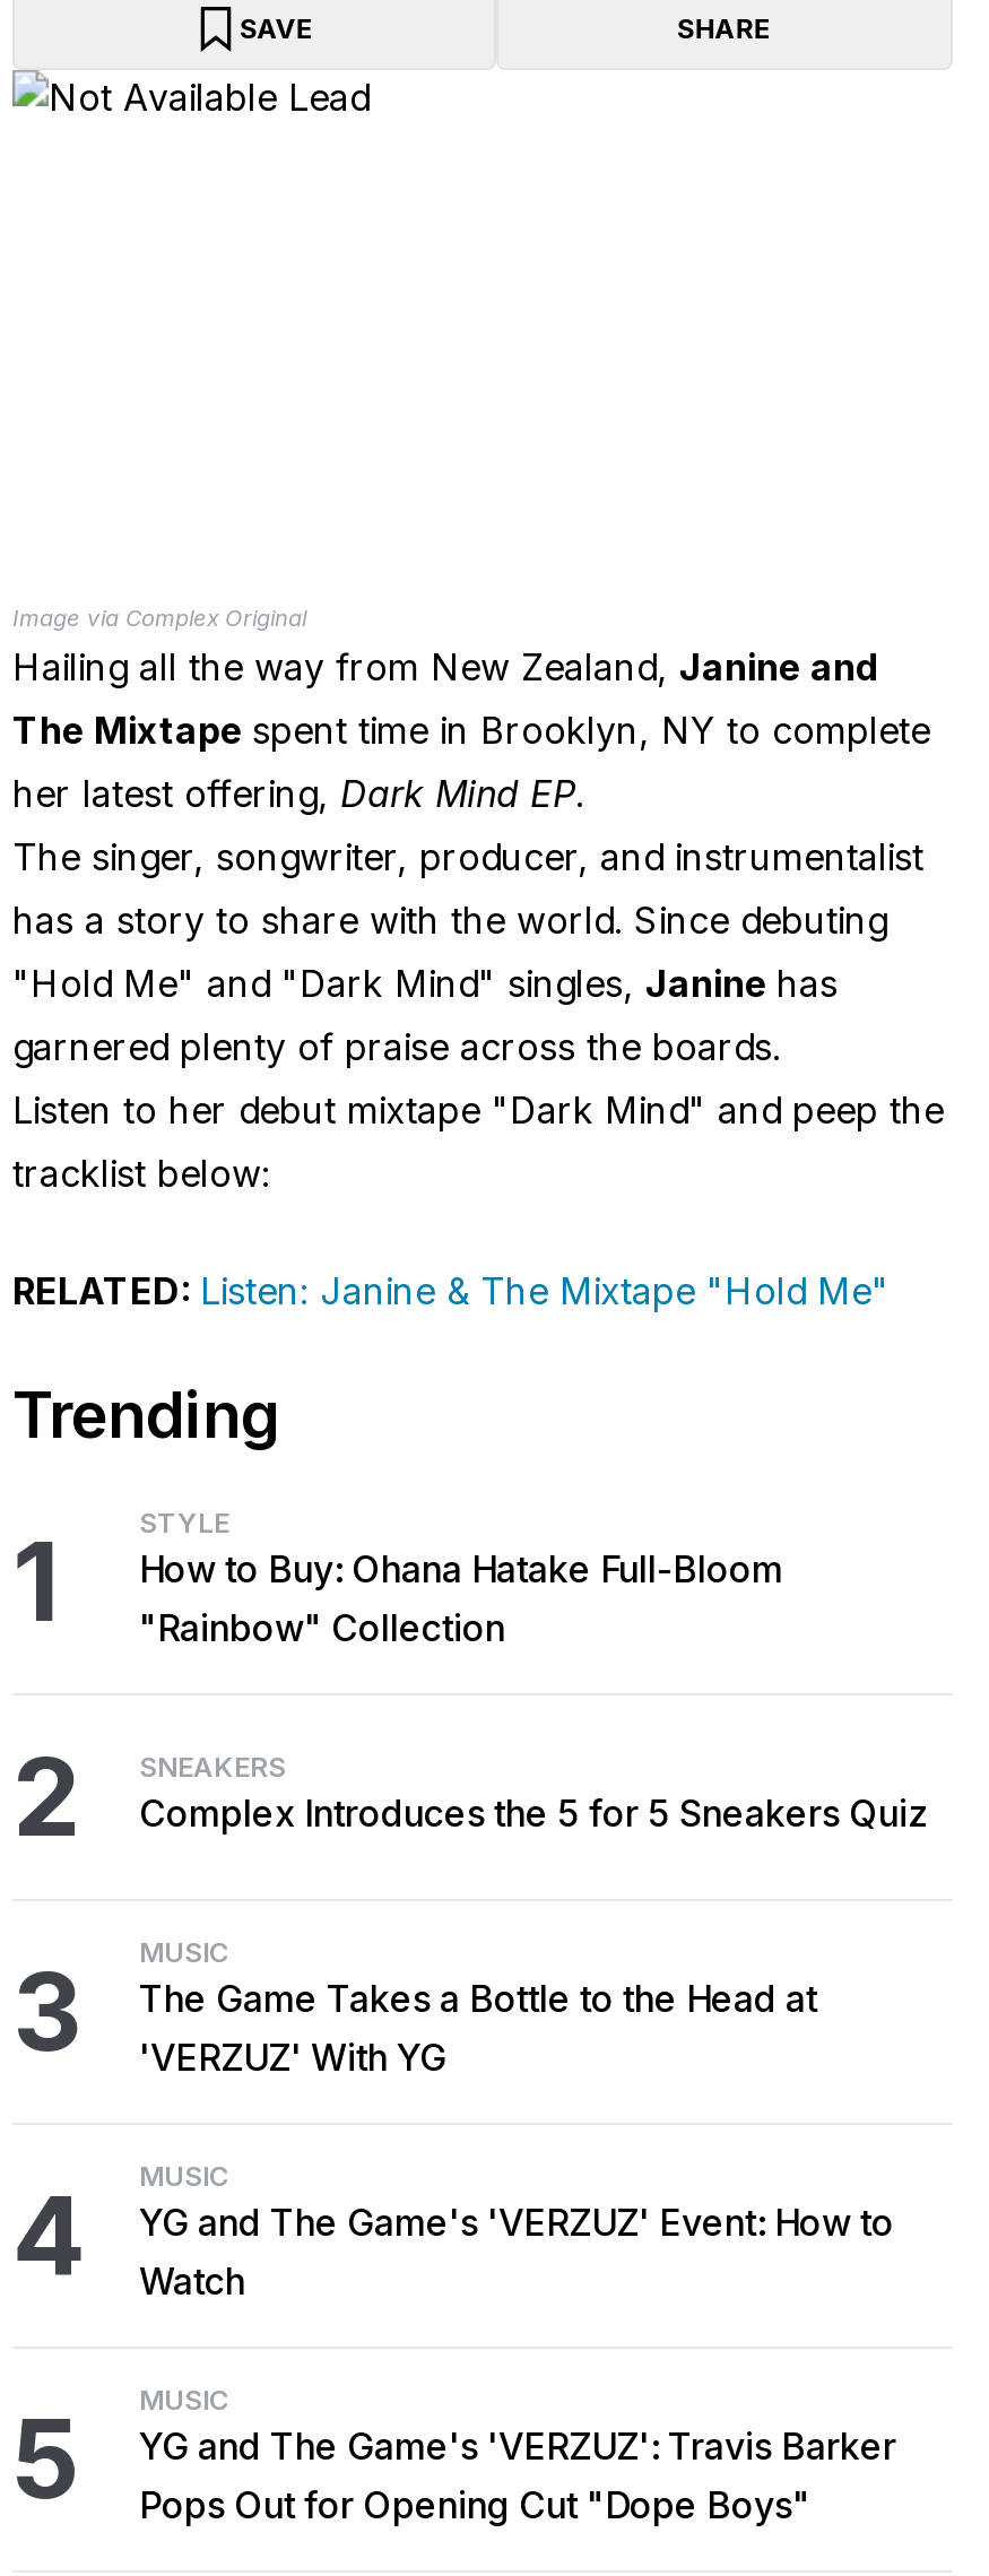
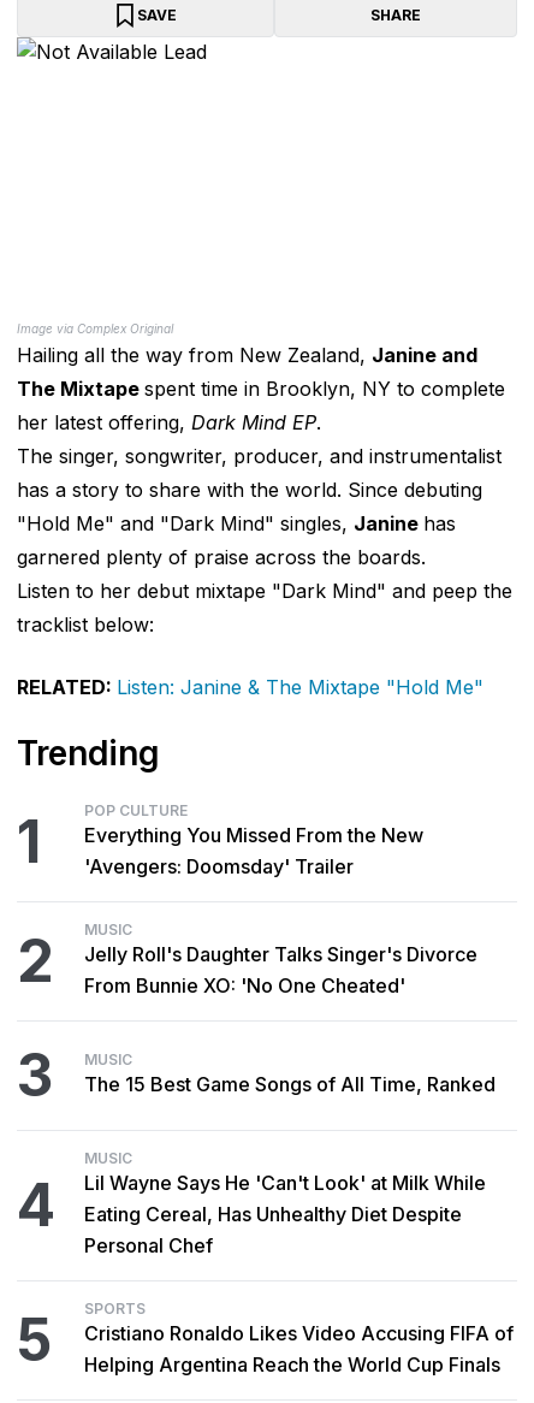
- STYLE
- How to Buy: Ohana Hatake Full-Bloom
- "Rainbow" Collection
+ POP CULTURE
+ Everything You Missed From the New
+ 'Avengers: Doomsday' Trailer

- SNEAKERS
- Complex Introduces the 5 for 5 Sneakers Quiz
+ MUSIC
+ Jelly Roll's Daughter Talks Singer's Divorce
+ From Bunnie XO: 'No One Cheated'

- The Game Takes a Bottle to the Head at
- 'VERZUZ' With YG
+ The 15 Best Game Songs of All Time, Ranked

- YG and The Game's 'VERZUZ' Event: How to
- Watch
+ Lil Wayne Says He 'Can't Look' at Milk While
+ Eating Cereal, Has Unhealthy Diet Despite
+ Personal Chef

- MUSIC
- YG and The Game's 'VERZUZ': Travis Barker
- Pops Out for Opening Cut "Dope Boys"
+ SPORTS
+ Cristiano Ronaldo Likes Video Accusing FIFA of
+ Helping Argentina Reach the World Cup Finals
